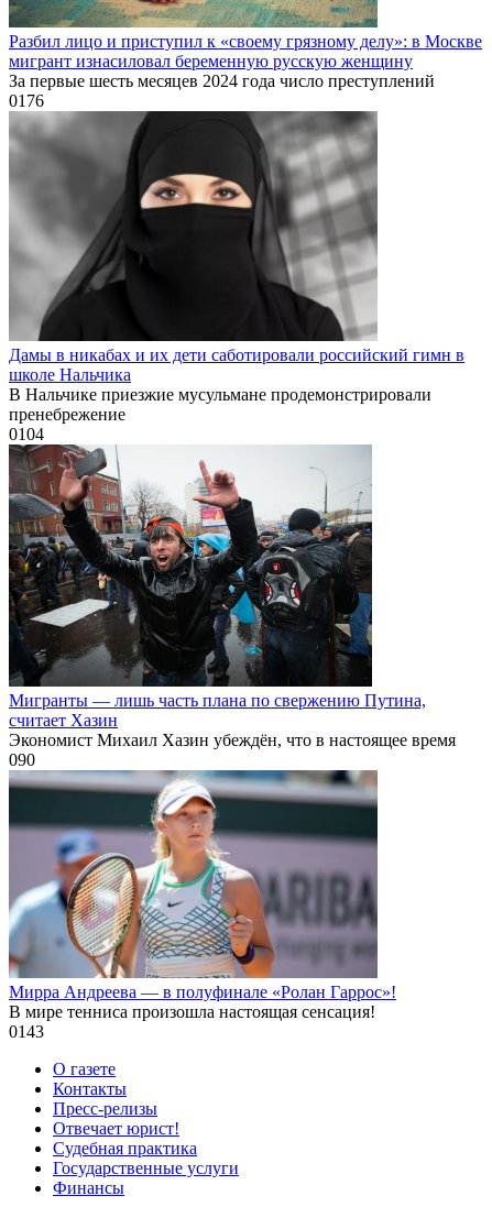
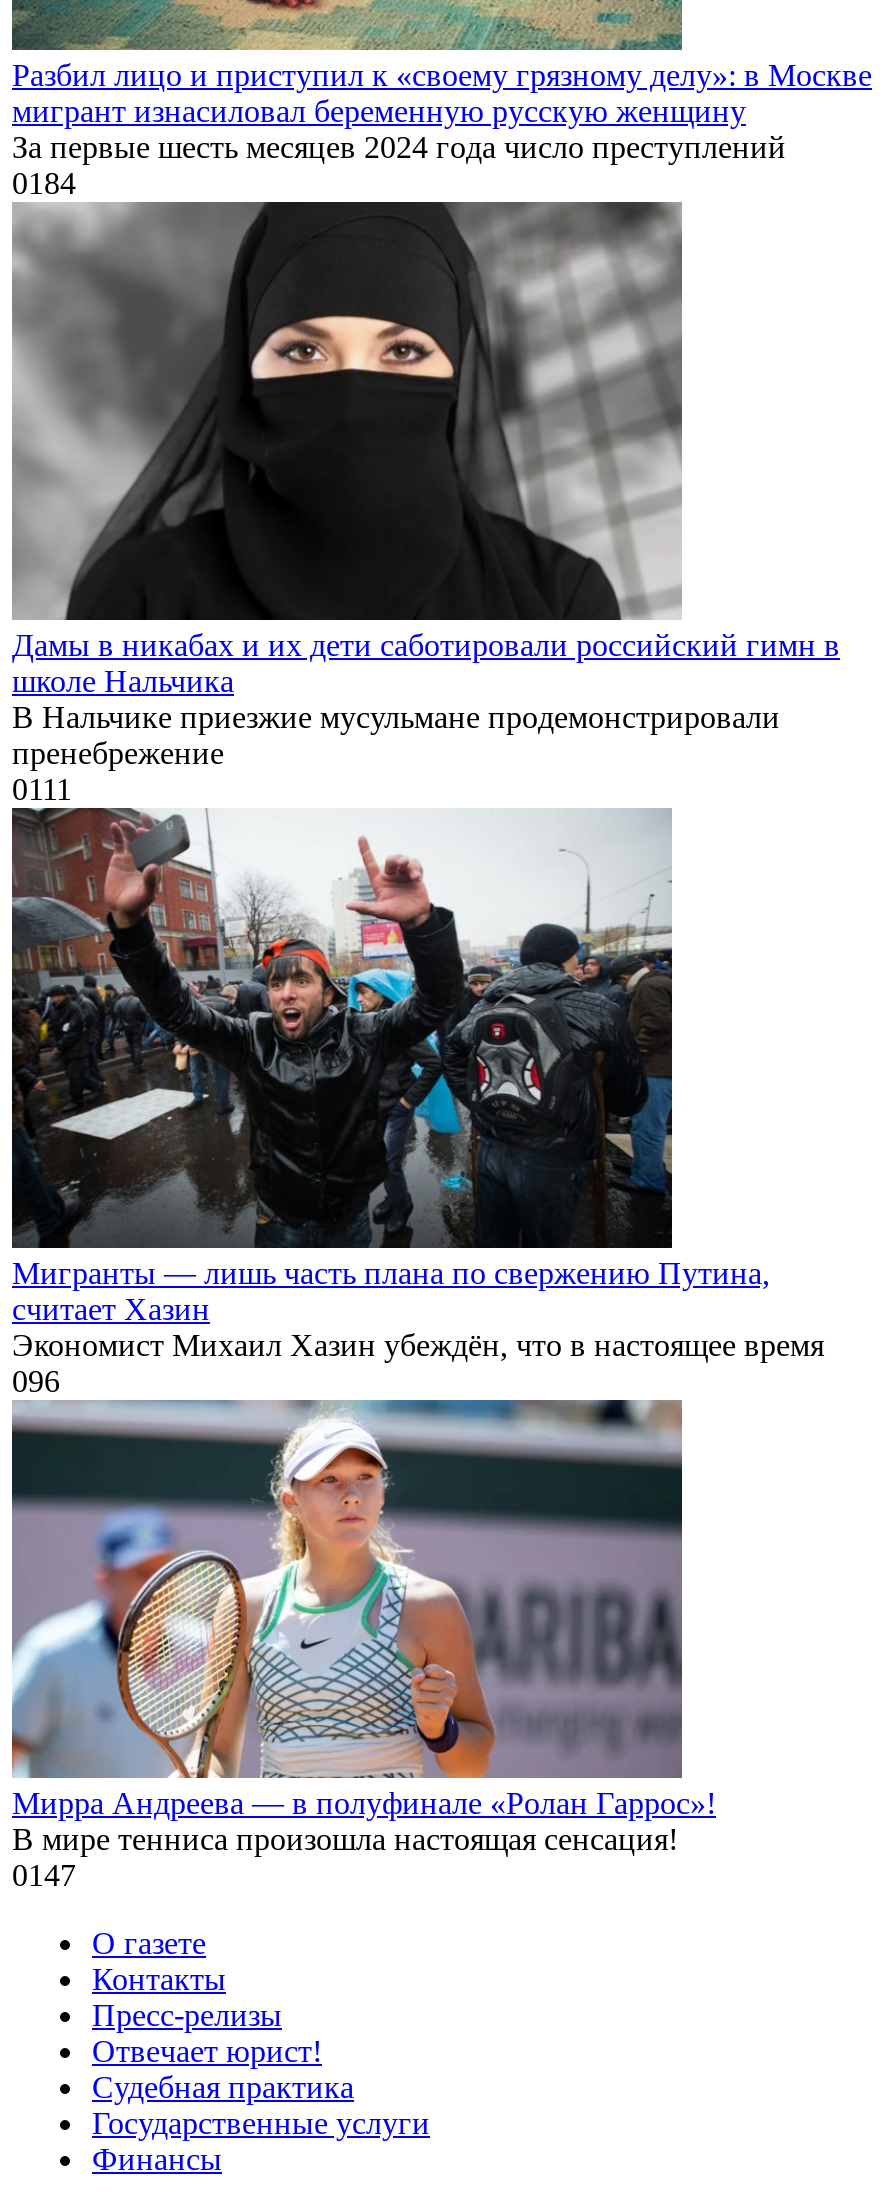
- 0176
+ 0184

- 0104
+ 0111

- 090
+ 096

- 0143
+ 0147
